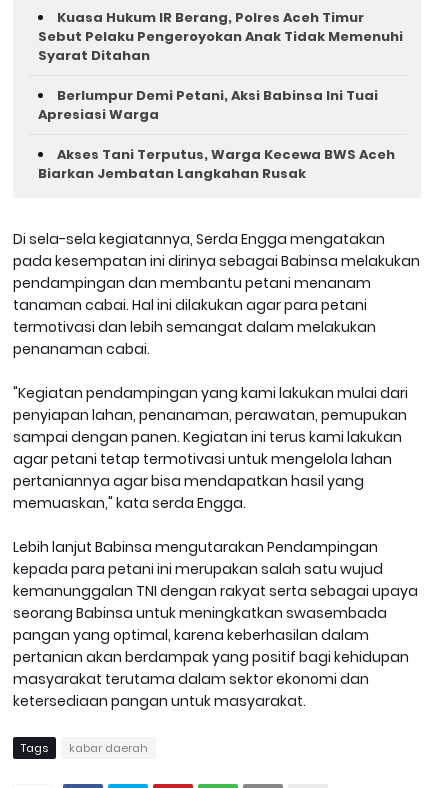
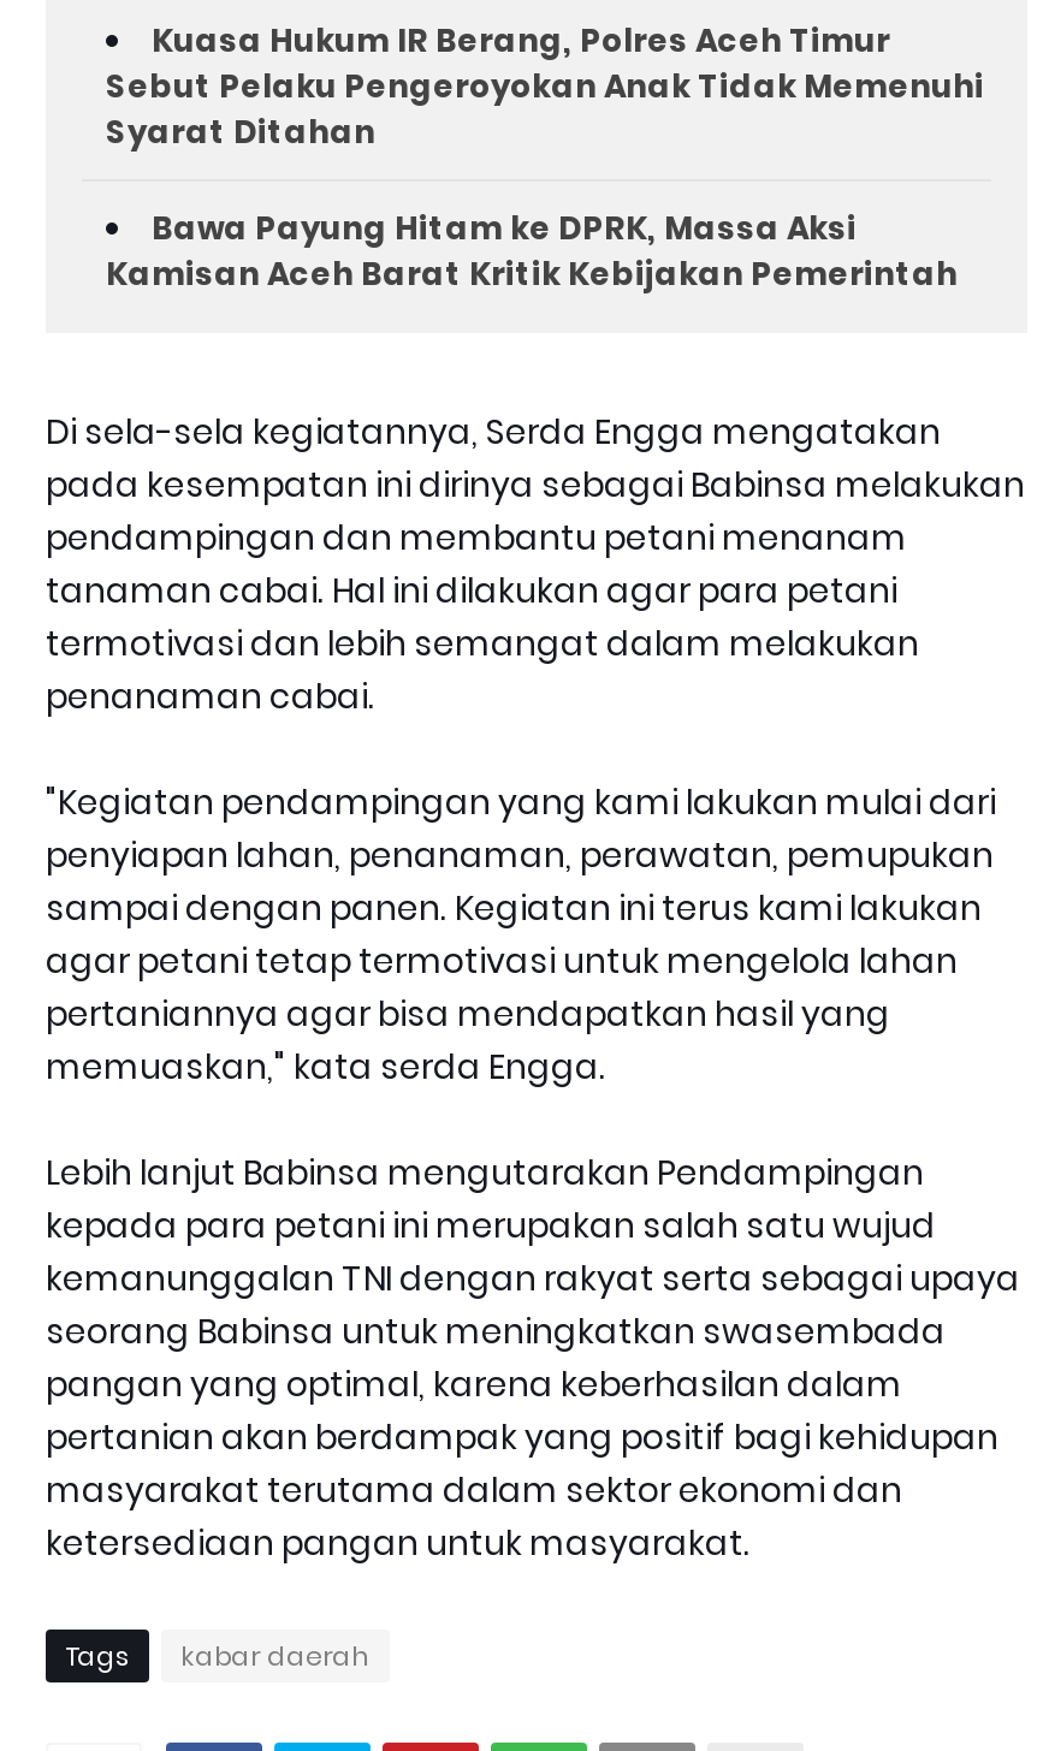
- Berlumpur Demi Petani, Aksi Babinsa Ini Tuai
- Apresiasi Warga
- Akses Tani Terputus, Warga Kecewa BWS Aceh
- Biarkan Jembatan Langkahan Rusak
+ Bawa Payung Hitam ke DPRK, Massa Aksi
+ Kamisan Aceh Barat Kritik Kebijakan Pemerintah
